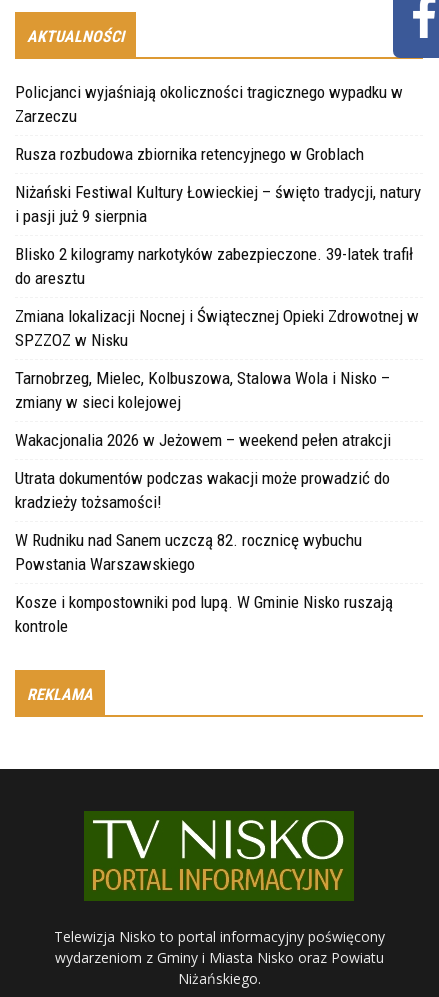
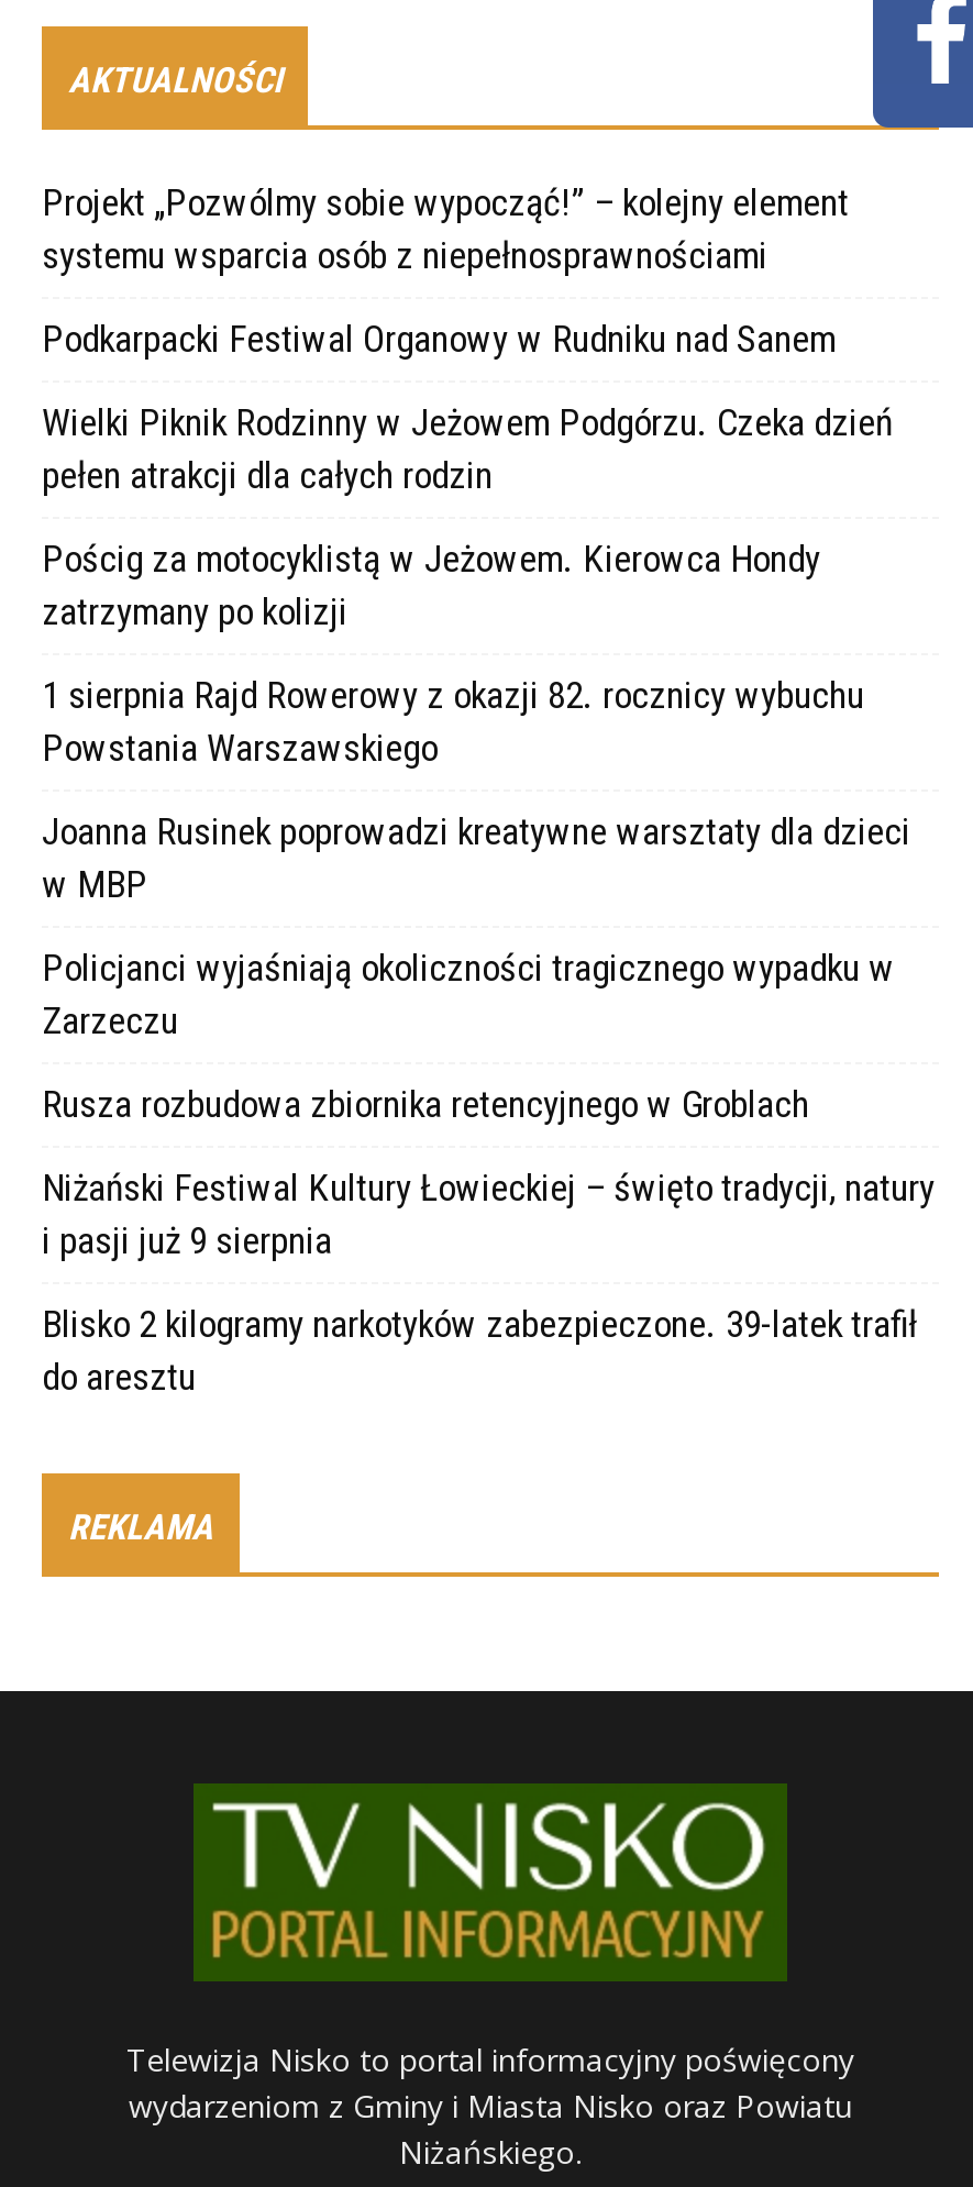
+ Projekt „Pozwólmy sobie wypocząć!” – kolejny element
+ systemu wsparcia osób z niepełnosprawnościami
+ Podkarpacki Festiwal Organowy w Rudniku nad Sanem
+ Wielki Piknik Rodzinny w Jeżowem Podgórzu. Czeka dzień
+ pełen atrakcji dla całych rodzin
+ Pościg za motocyklistą w Jeżowem. Kierowca Hondy
+ zatrzymany po kolizji
+ 1 sierpnia Rajd Rowerowy z okazji 82. rocznicy wybuchu
+ Joanna Rusinek poprowadzi kreatywne warsztaty dla dzieci
+ w MBP

moved down: Policjanci wyjaśniają okoliczności tragicznego wypadku w | Zarzeczu | Rusza rozbudowa zbiornika retencyjnego w Groblach | Niżański Festiwal Kultury Łowieckiej – święto tradycji, natury | i pasji już 9 sierpnia | Blisko 2 kilogramy narkotyków zabezpieczone. 39-latek trafił | do aresztu

- Zmiana lokalizacji Nocnej i Świątecznej Opieki Zdrowotnej w
- SPZZOZ w Nisku
- Tarnobrzeg, Mielec, Kolbuszowa, Stalowa Wola i Nisko –
- zmiany w sieci kolejowej
- Wakacjonalia 2026 w Jeżowem – weekend pełen atrakcji
- Utrata dokumentów podczas wakacji może prowadzić do
- kradzieży tożsamości!
- W Rudniku nad Sanem uczczą 82. rocznicę wybuchu
- Kosze i kompostowniki pod lupą. W Gminie Nisko ruszają
- kontrole

moved up: Powstania Warszawskiego
